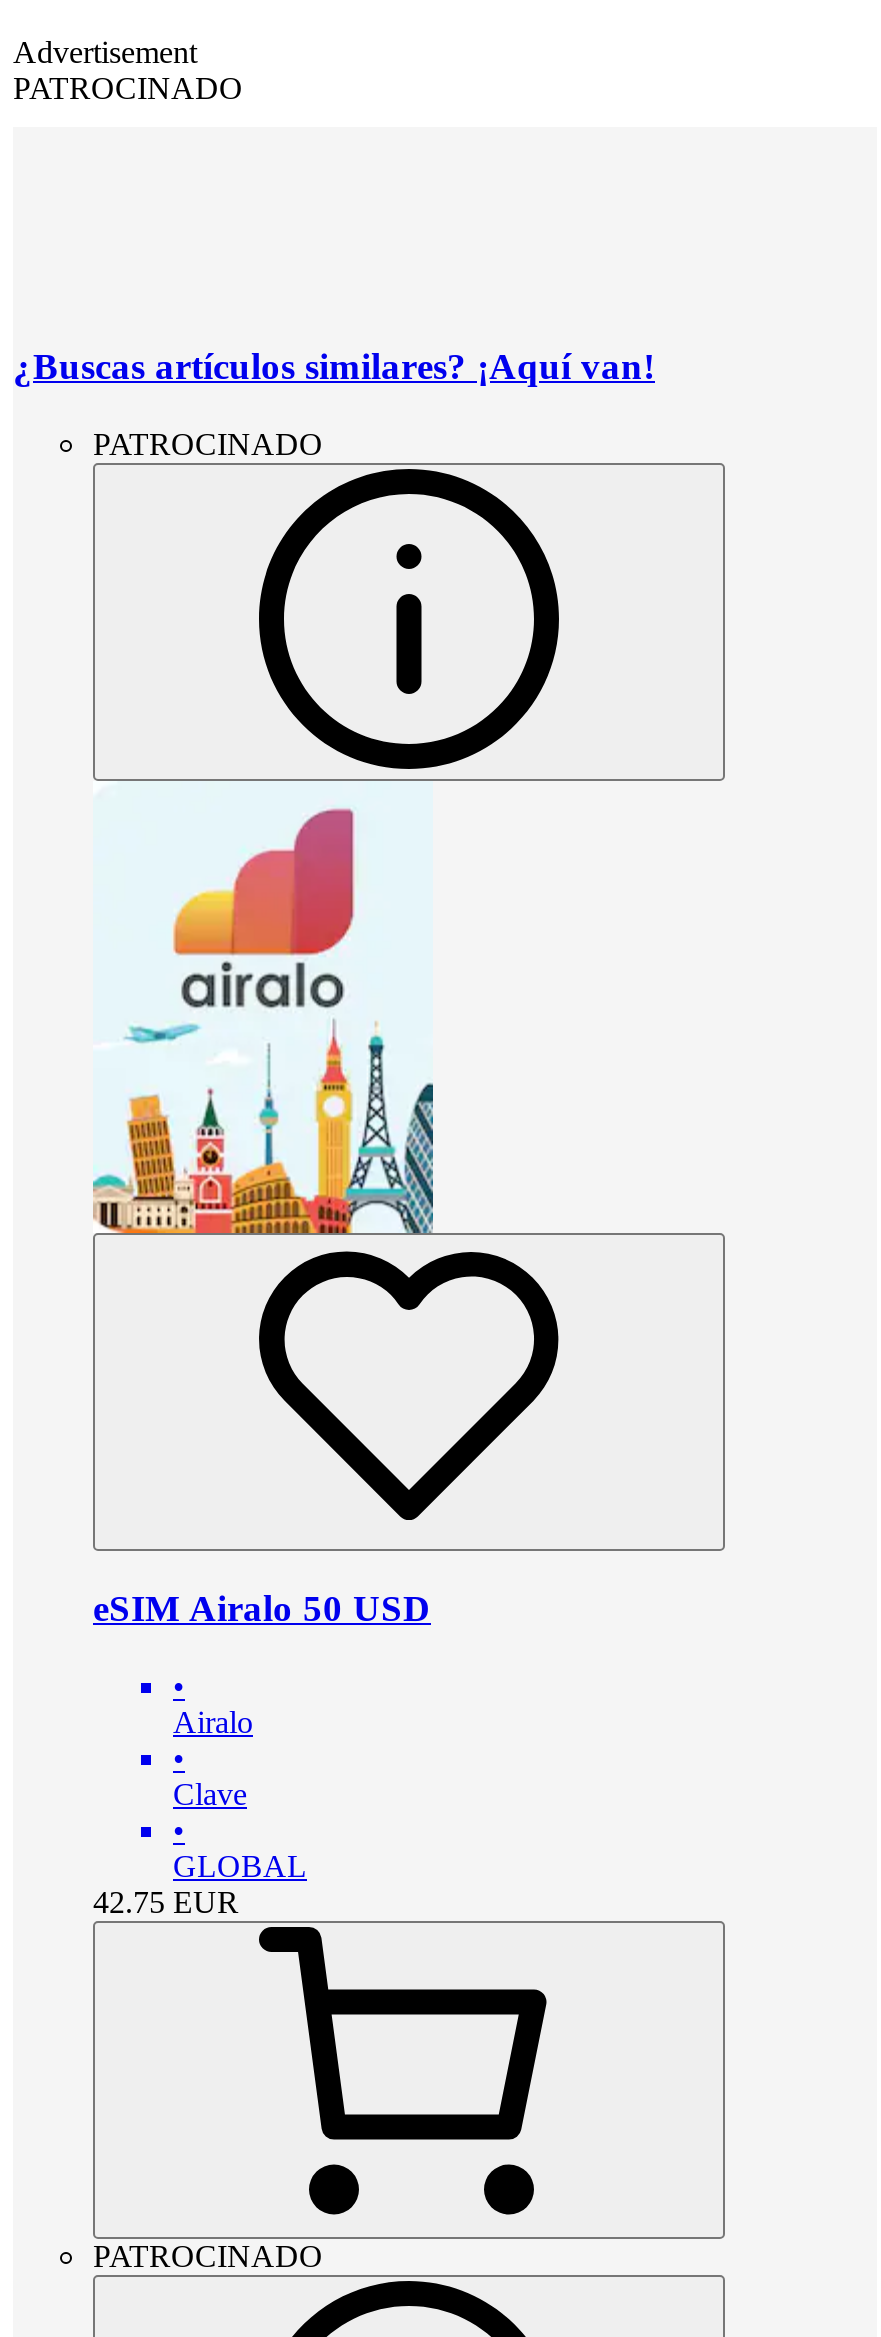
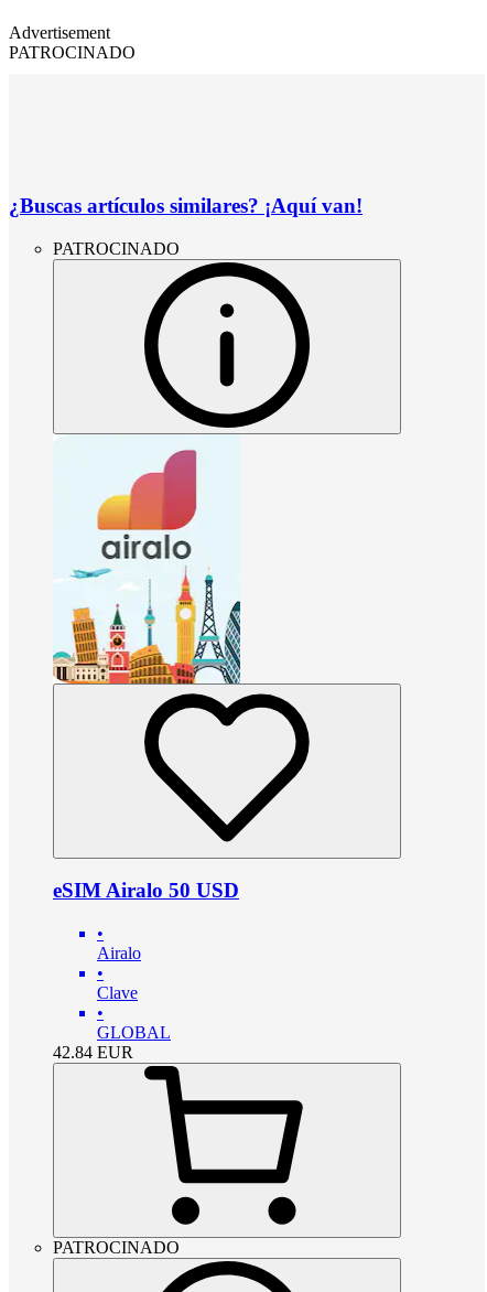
- 42.75 EUR
+ 42.84 EUR
